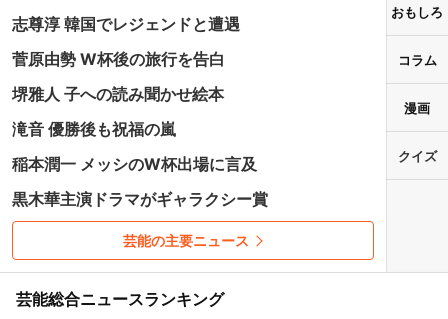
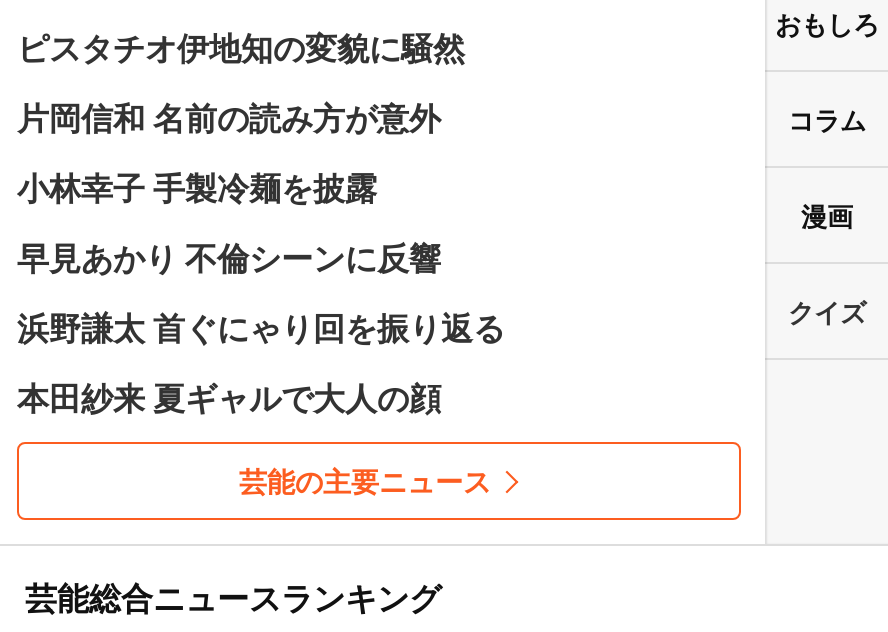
- 志尊淳 韓国でレジェンドと遭遇
+ ピスタチオ伊地知の変貌に騒然

- 菅原由勢 W杯後の旅行を告白
+ 片岡信和 名前の読み方が意外

- 堺雅人 子への読み聞かせ絵本
+ 小林幸子 手製冷麺を披露

- 滝音 優勝後も祝福の嵐
+ 早見あかり 不倫シーンに反響

- 稲本潤一 メッシのW杯出場に言及
+ 浜野謙太 首ぐにゃり回を振り返る

- 黒木華主演ドラマがギャラクシー賞
+ 本田紗来 夏ギャルで大人の顔
